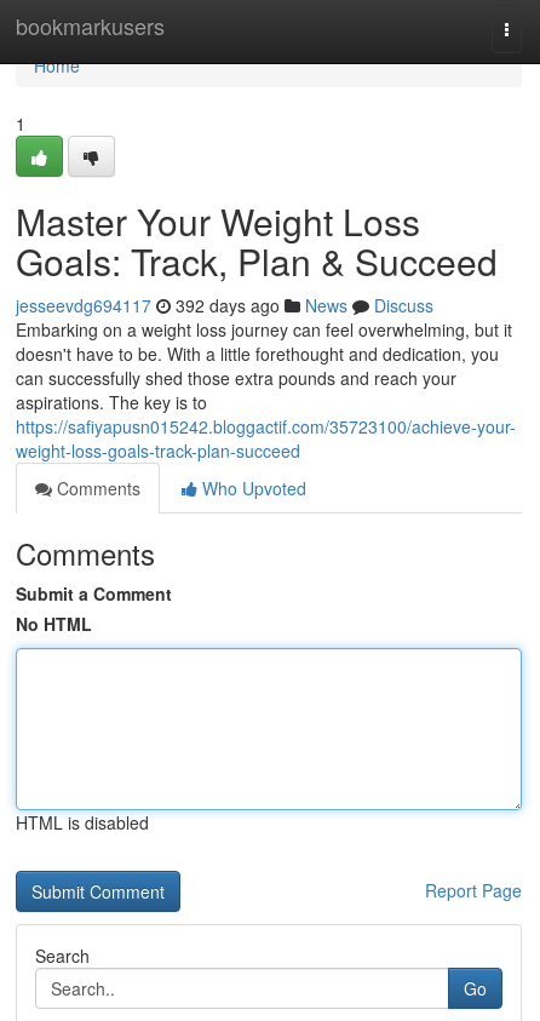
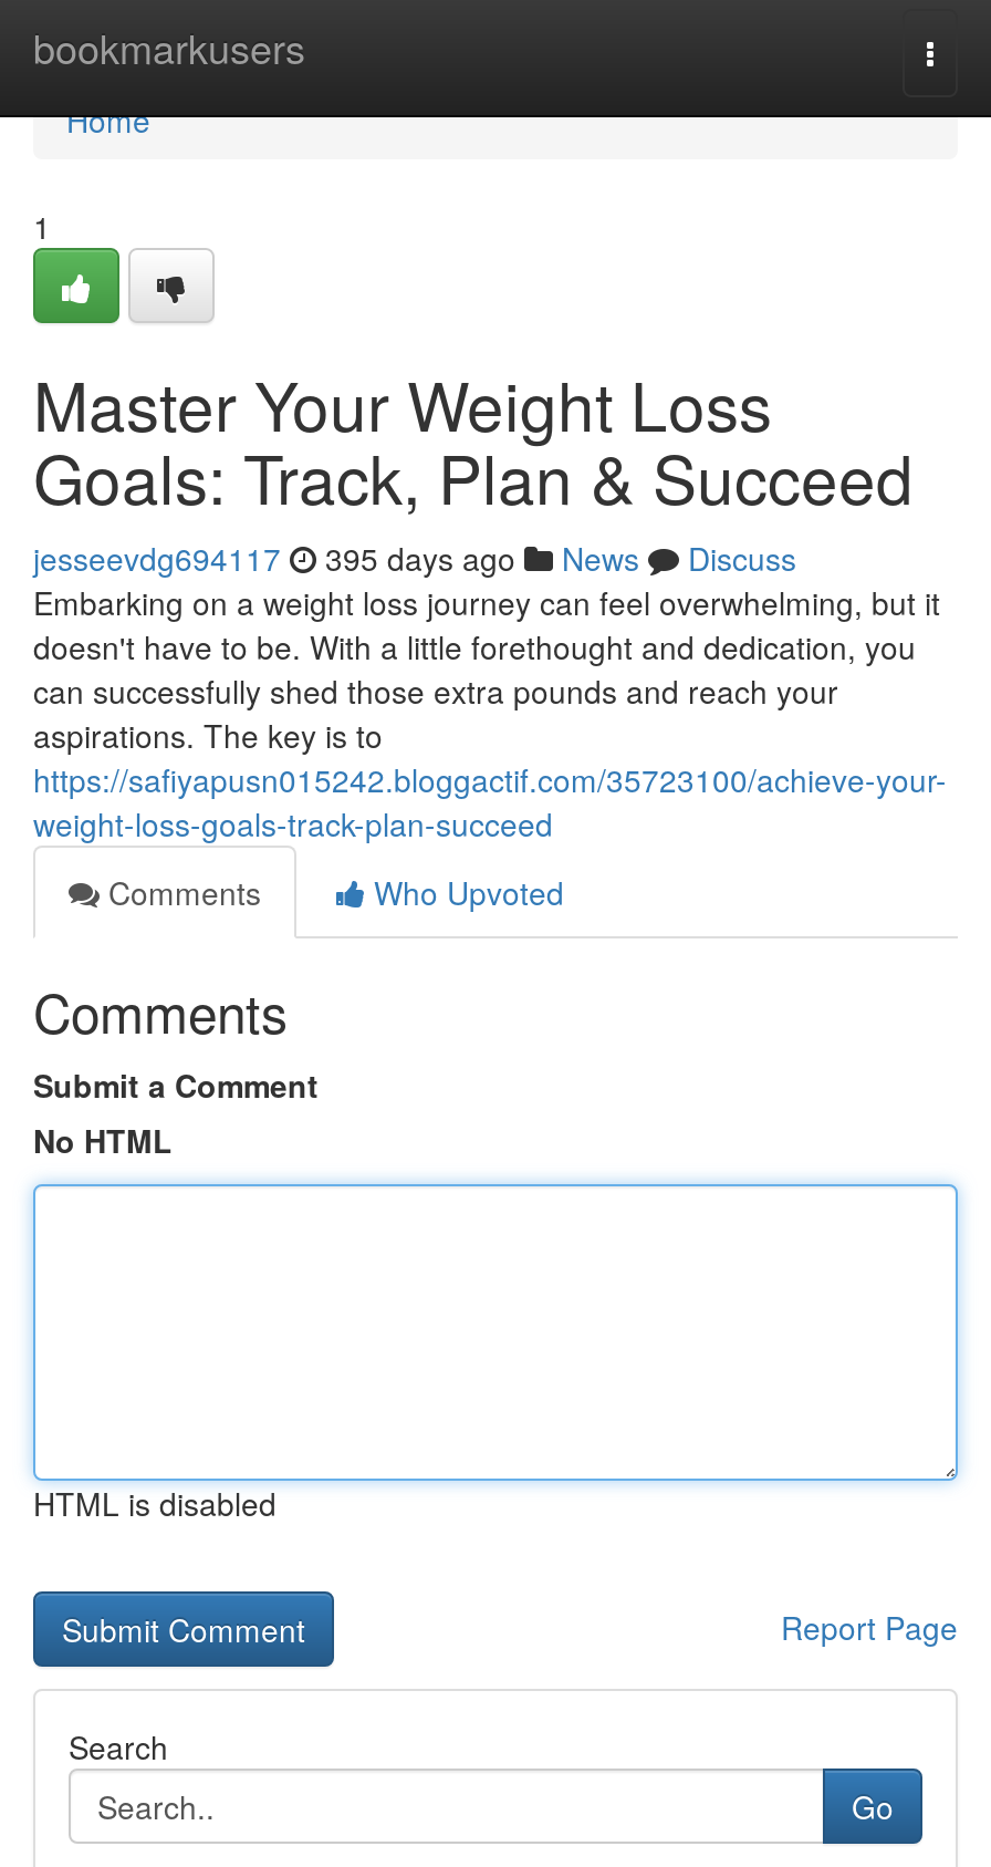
- jesseevdg694117 392 days ago News Discuss
+ jesseevdg694117 395 days ago News Discuss
